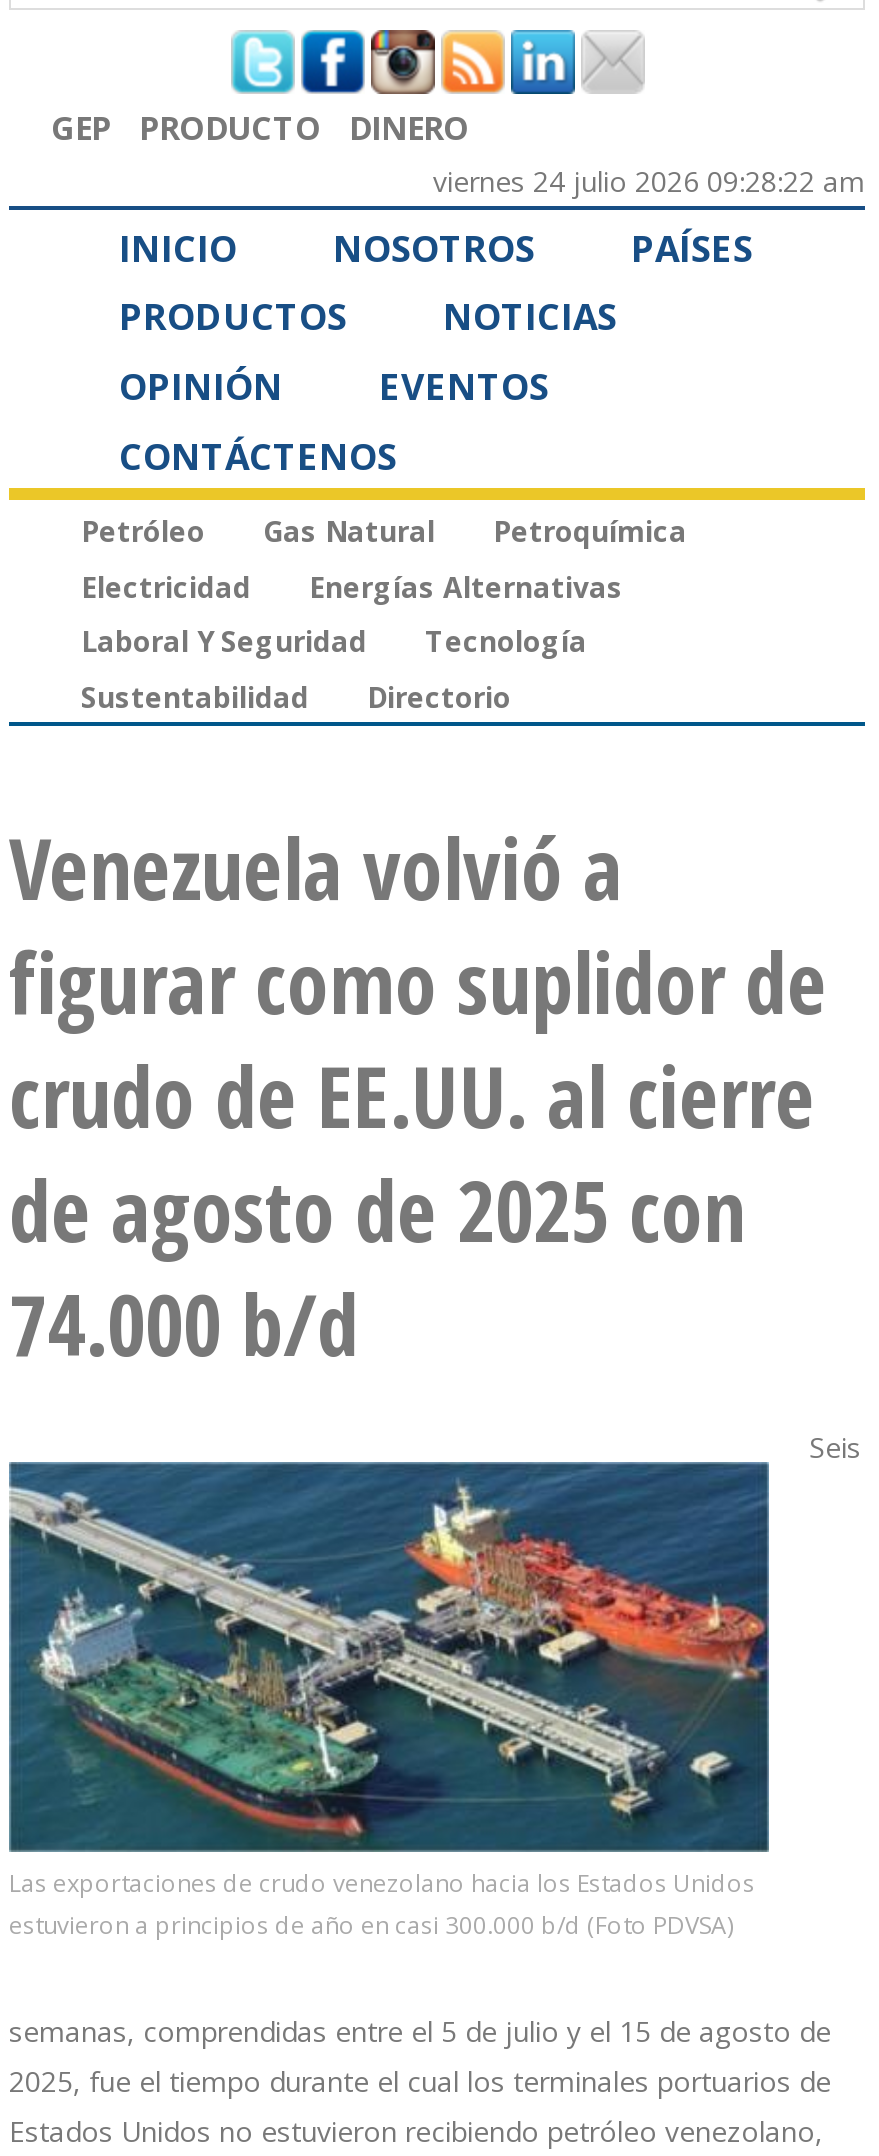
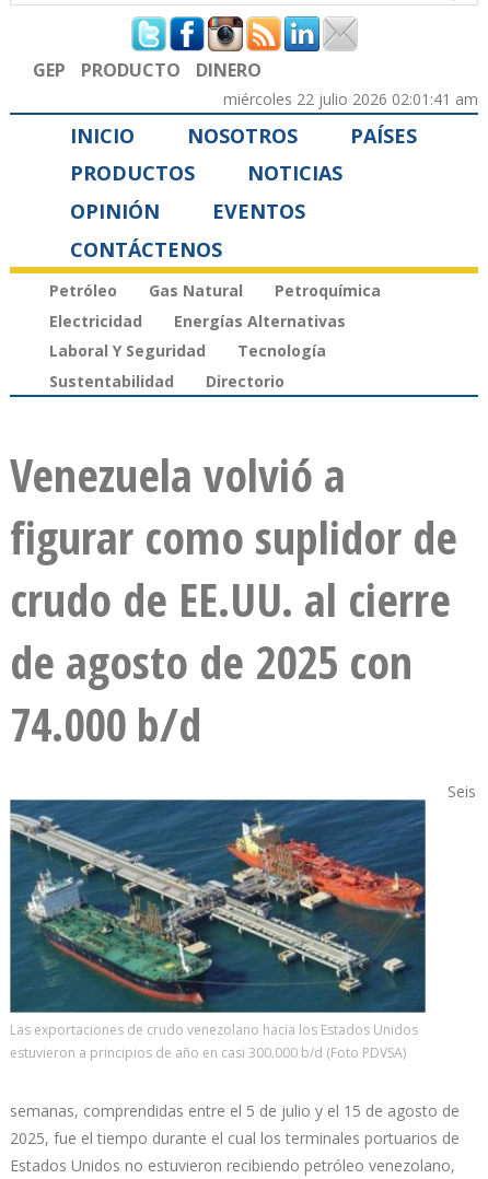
- viernes 24 julio 2026 09:28:22 am
+ miércoles 22 julio 2026 02:01:41 am
